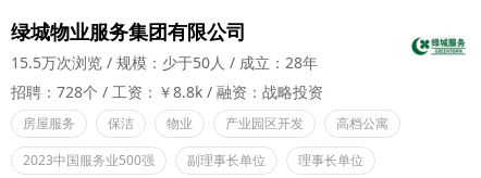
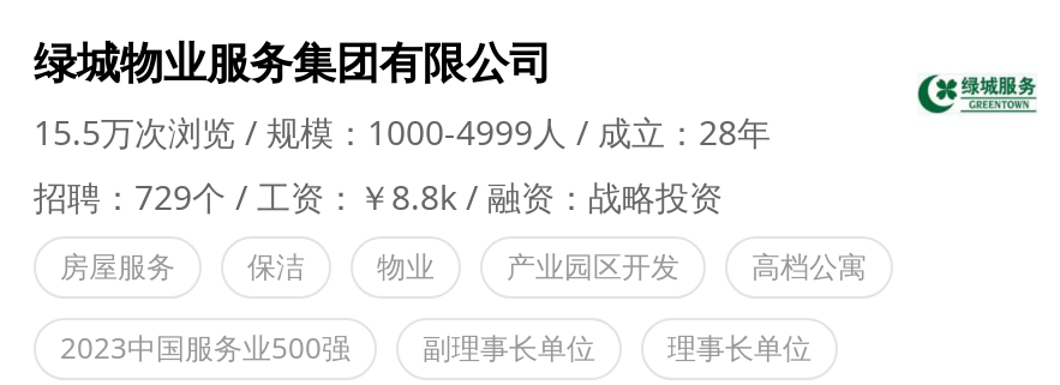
- 15.5万次浏览 规模：少于50人 成立：28年
+ 15.5万次浏览 规模：1000-4999人 成立：28年

- 招聘：728个 工资：￥8.8k 融资：战略投资
+ 招聘：729个 工资：￥8.8k 融资：战略投资
